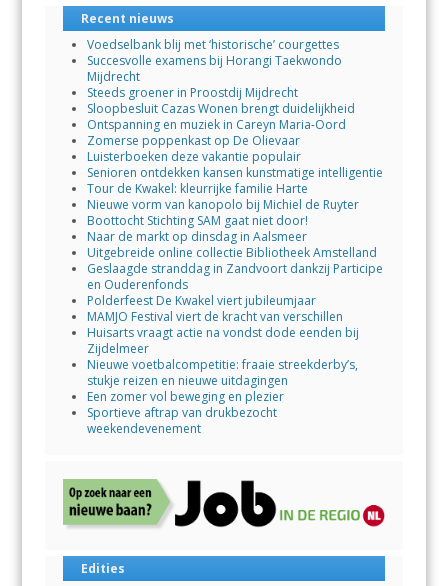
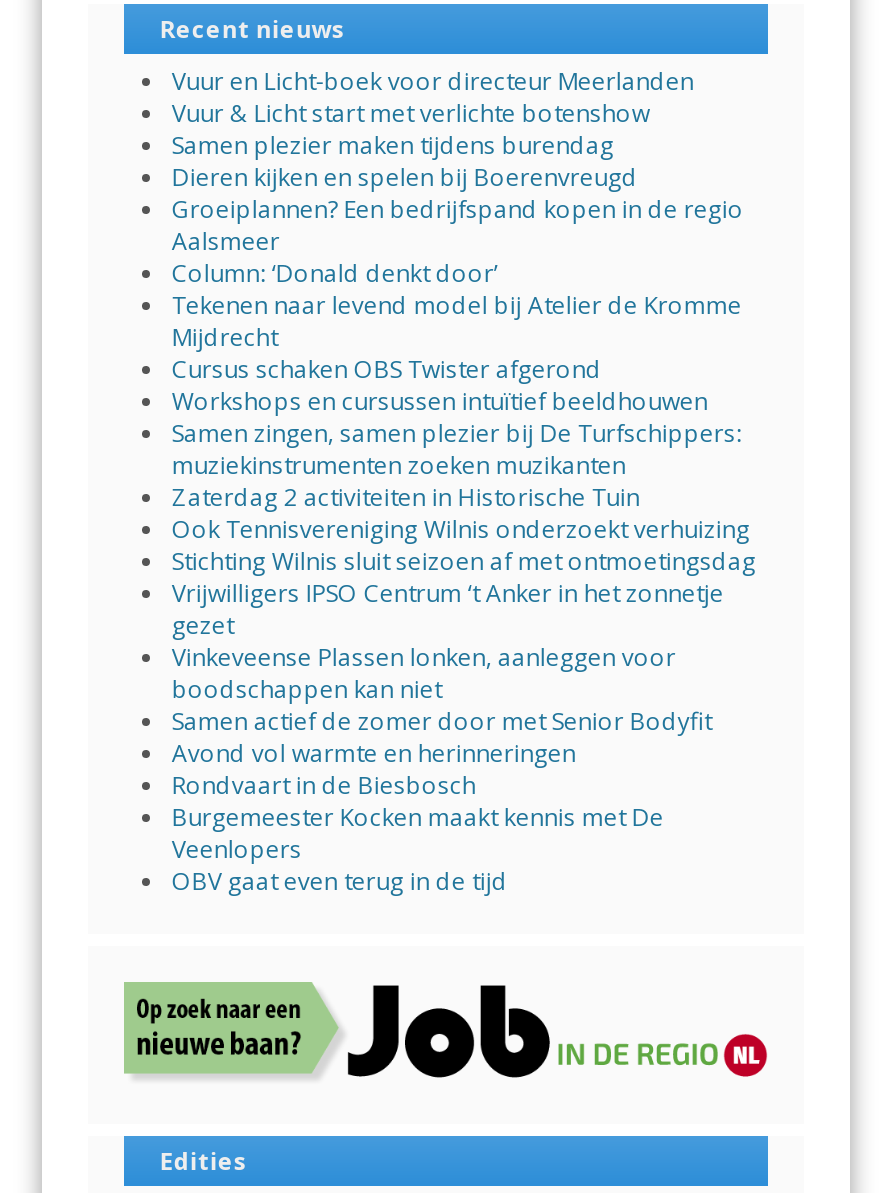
- Voedselbank blij met ‘historische’ courgettes
- Succesvolle examens bij Horangi Taekwondo
+ Vuur en Licht-boek voor directeur Meerlanden
+ Vuur & Licht start met verlichte botenshow
+ Samen plezier maken tijdens burendag
+ Dieren kijken en spelen bij Boerenvreugd
+ Groeiplannen? Een bedrijfspand kopen in de regio
+ Aalsmeer
+ Column: ‘Donald denkt door’
+ Tekenen naar levend model bij Atelier de Kromme

moved down: Mijdrecht

- Steeds groener in Proostdij Mijdrecht
- Sloopbesluit Cazas Wonen brengt duidelijkheid
- Ontspanning en muziek in Careyn Maria-Oord
- Zomerse poppenkast op De Olievaar
- Luisterboeken deze vakantie populair
- Senioren ontdekken kansen kunstmatige intelligentie
- Tour de Kwakel: kleurrijke familie Harte
- Nieuwe vorm van kanopolo bij Michiel de Ruyter
- Boottocht Stichting SAM gaat niet door!
- Naar de markt op dinsdag in Aalsmeer
- Uitgebreide online collectie Bibliotheek Amstelland
- Geslaagde stranddag in Zandvoort dankzij Participe
- en Ouderenfonds
- Polderfeest De Kwakel viert jubileumjaar
- MAMJO Festival viert de kracht van verschillen
- Huisarts vraagt actie na vondst dode eenden bij
- Zijdelmeer
- Nieuwe voetbalcompetitie: fraaie streekderby’s,
- stukje reizen en nieuwe uitdagingen
- Een zomer vol beweging en plezier
- Sportieve aftrap van drukbezocht
- weekendevenement
+ Cursus schaken OBS Twister afgerond
+ Workshops en cursussen intuïtief beeldhouwen
+ Samen zingen, samen plezier bij De Turfschippers:
+ muziekinstrumenten zoeken muzikanten
+ Zaterdag 2 activiteiten in Historische Tuin
+ Ook Tennisvereniging Wilnis onderzoekt verhuizing
+ Stichting Wilnis sluit seizoen af met ontmoetingsdag
+ Vrijwilligers IPSO Centrum ‘t Anker in het zonnetje
+ gezet
+ Vinkeveense Plassen lonken, aanleggen voor
+ boodschappen kan niet
+ Samen actief de zomer door met Senior Bodyfit
+ Avond vol warmte en herinneringen
+ Rondvaart in de Biesbosch
+ Burgemeester Kocken maakt kennis met De
+ Veenlopers
+ OBV gaat even terug in de tijd
